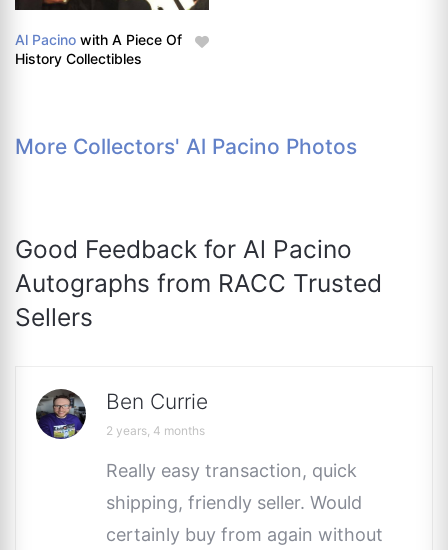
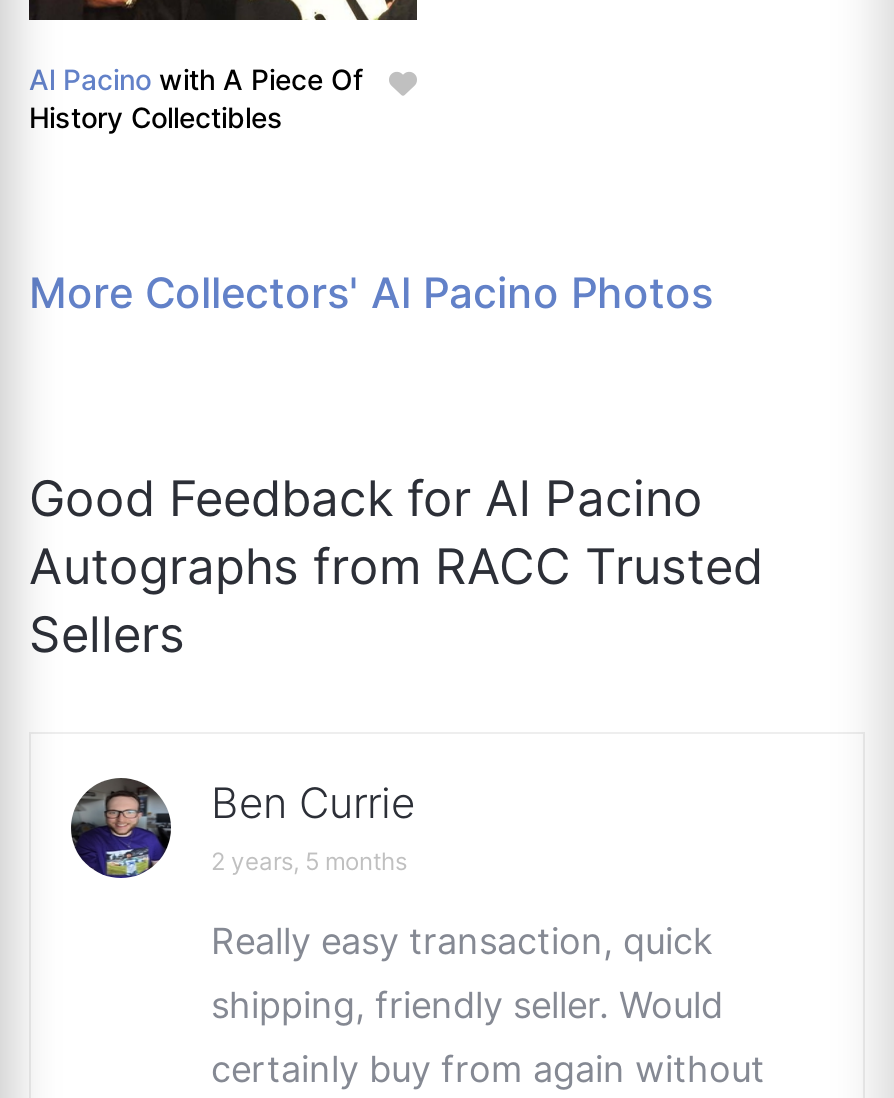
- 2 years, 4 months
+ 2 years, 5 months
